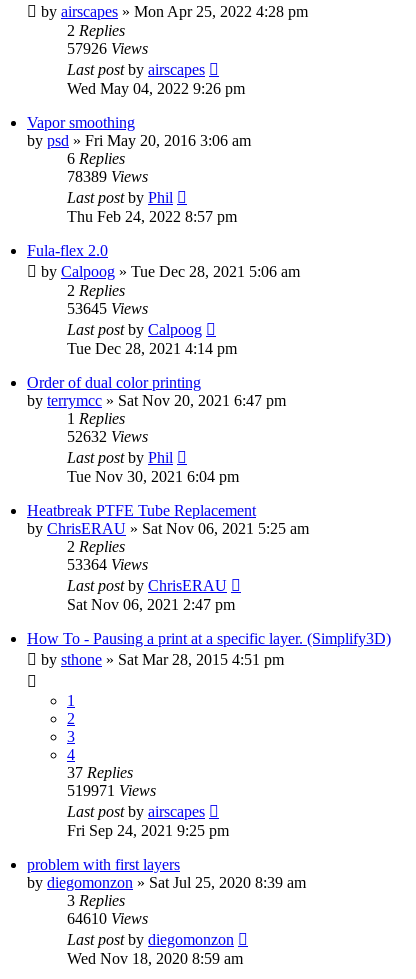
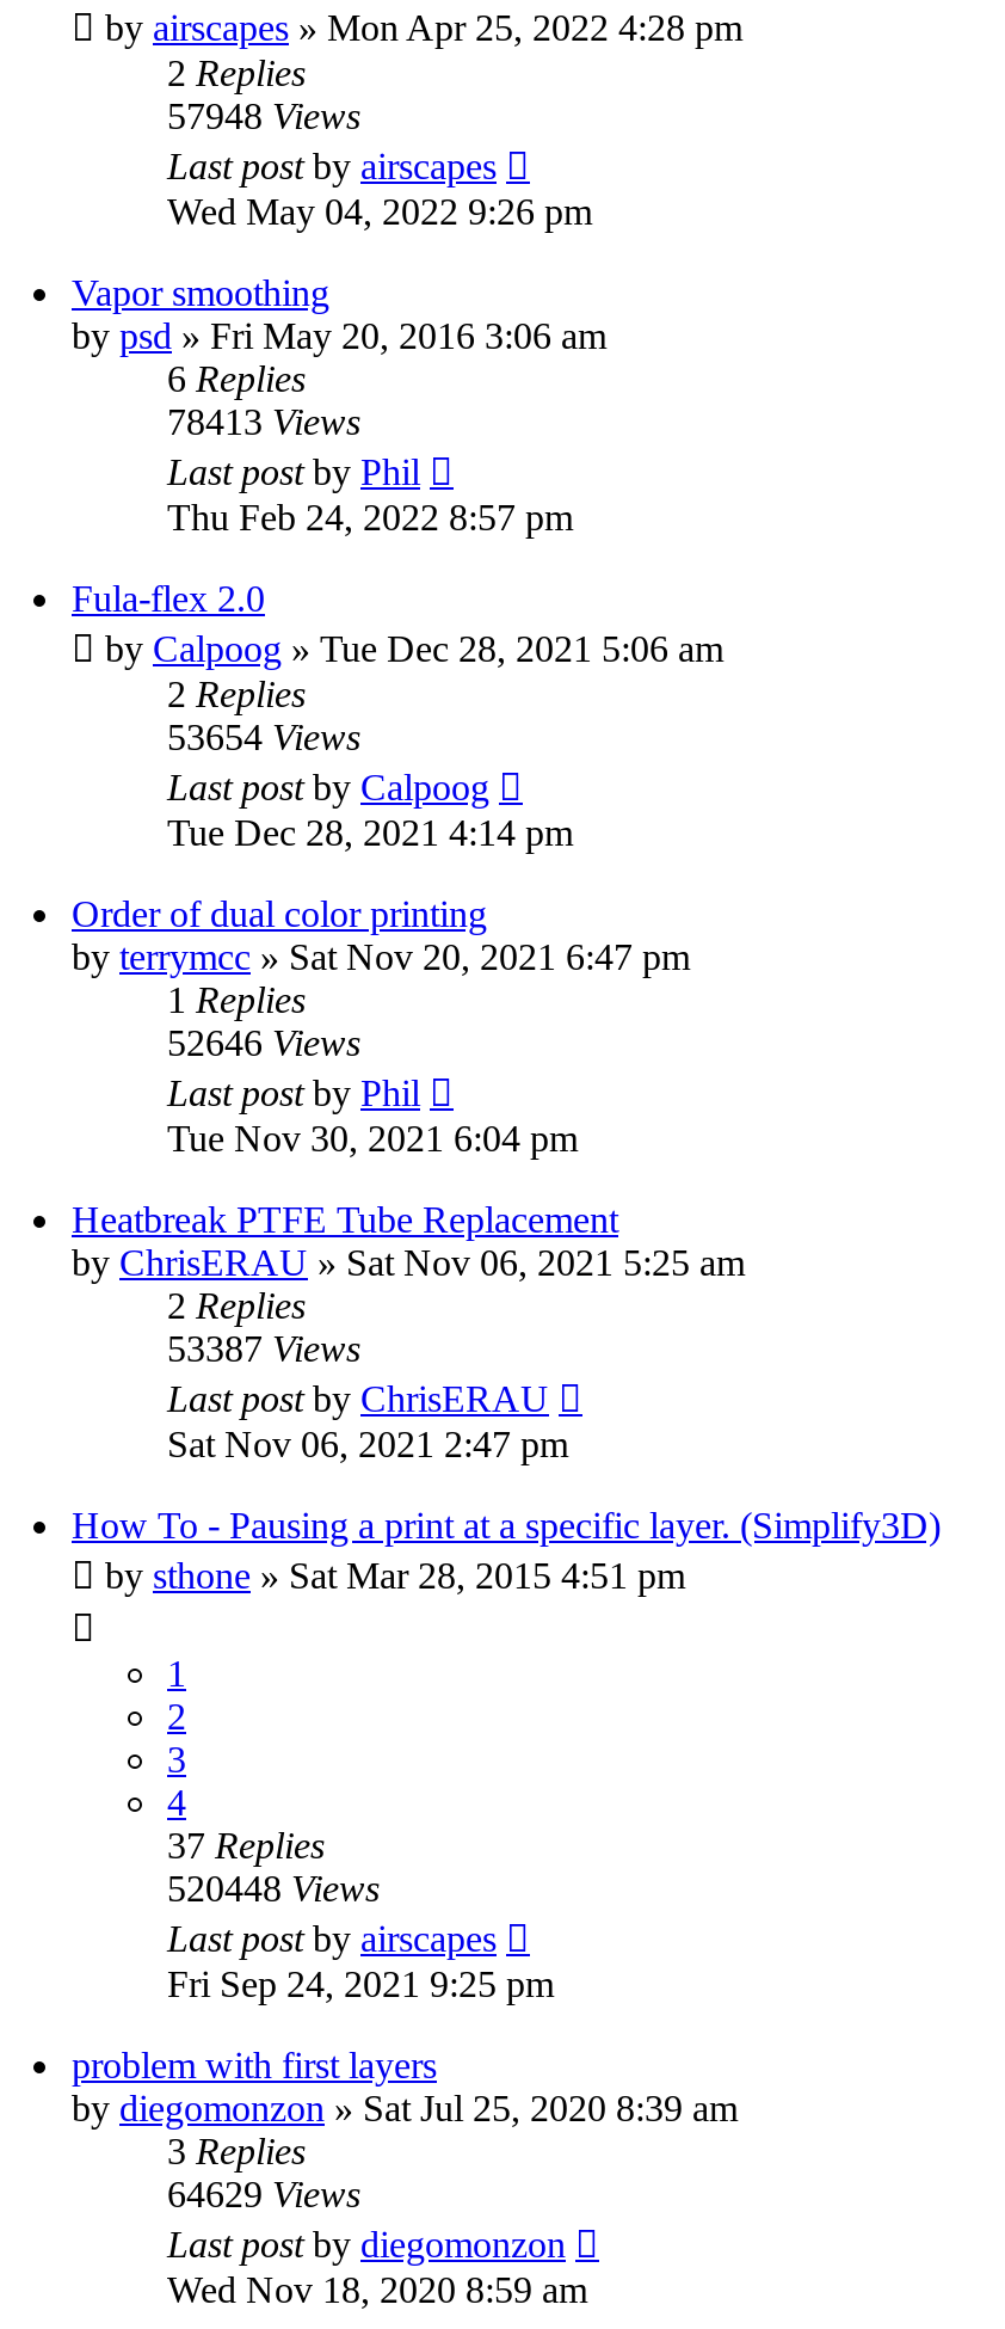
- 57926 Views
+ 57948 Views

- 78389 Views
+ 78413 Views

- 53645 Views
+ 53654 Views

- 52632 Views
+ 52646 Views

- 53364 Views
+ 53387 Views

- 519971 Views
+ 520448 Views

- 64610 Views
+ 64629 Views
